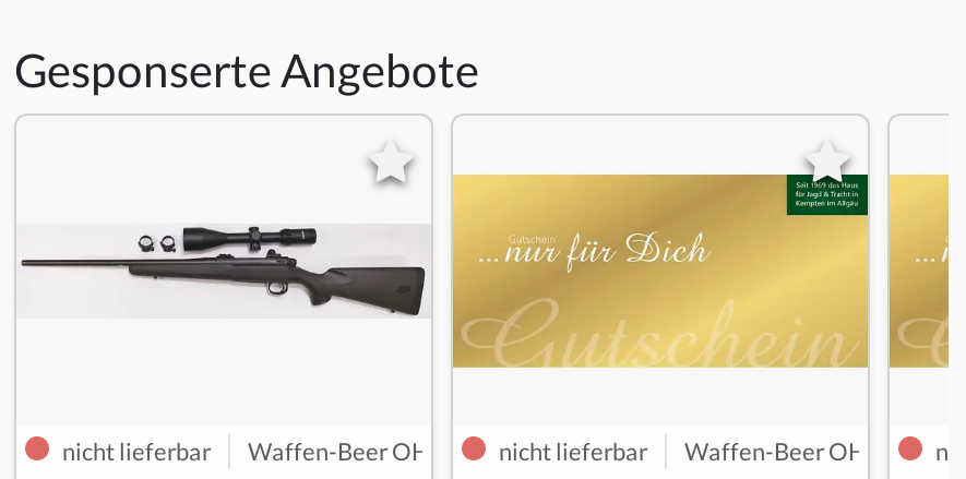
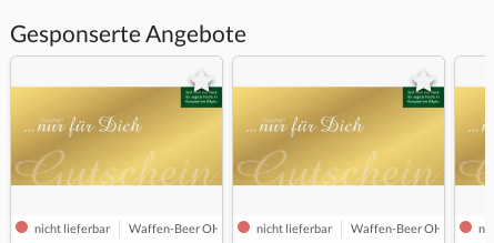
- [image]
+ [image]
